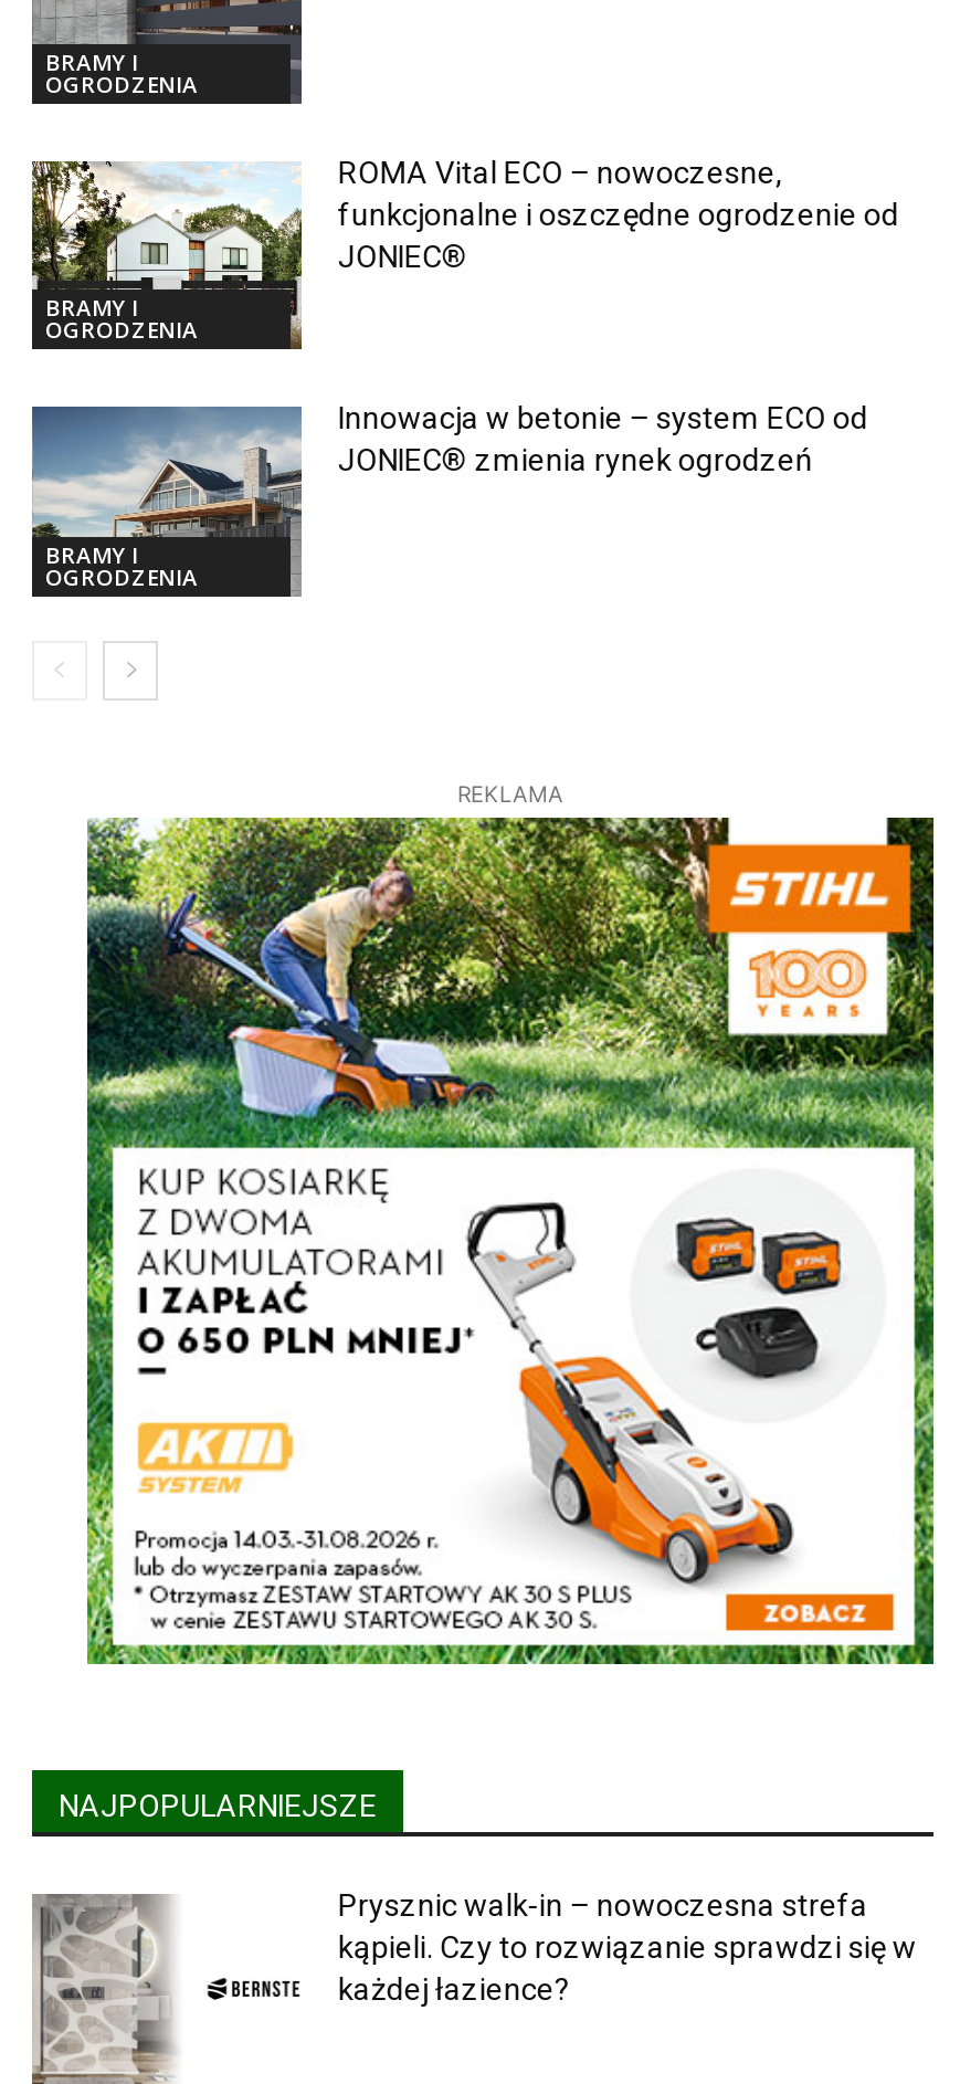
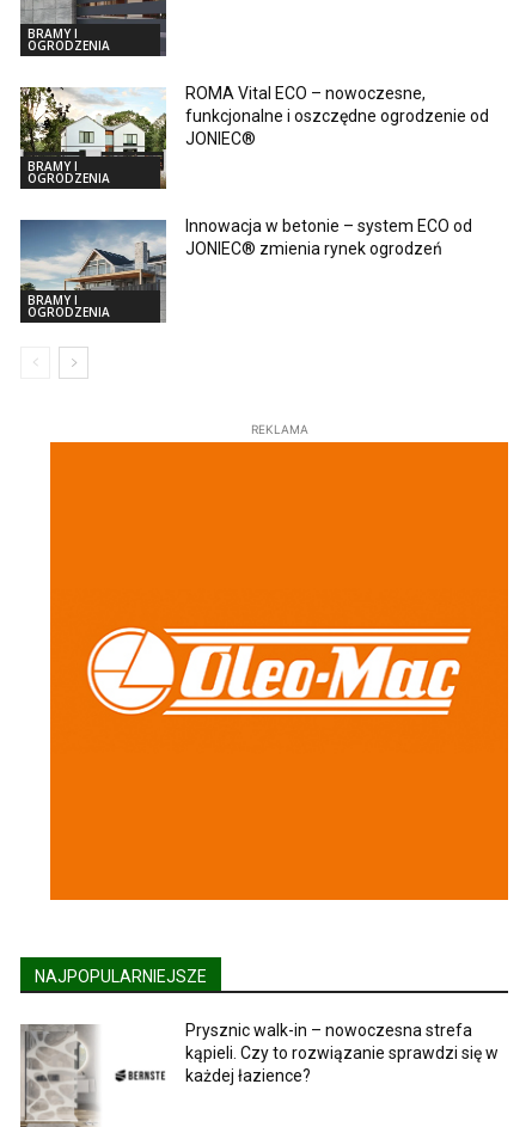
- [image]
+ [image]
